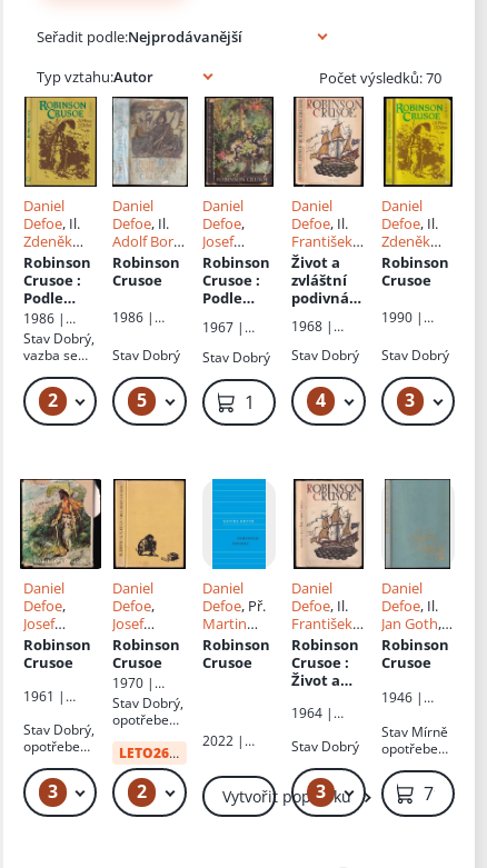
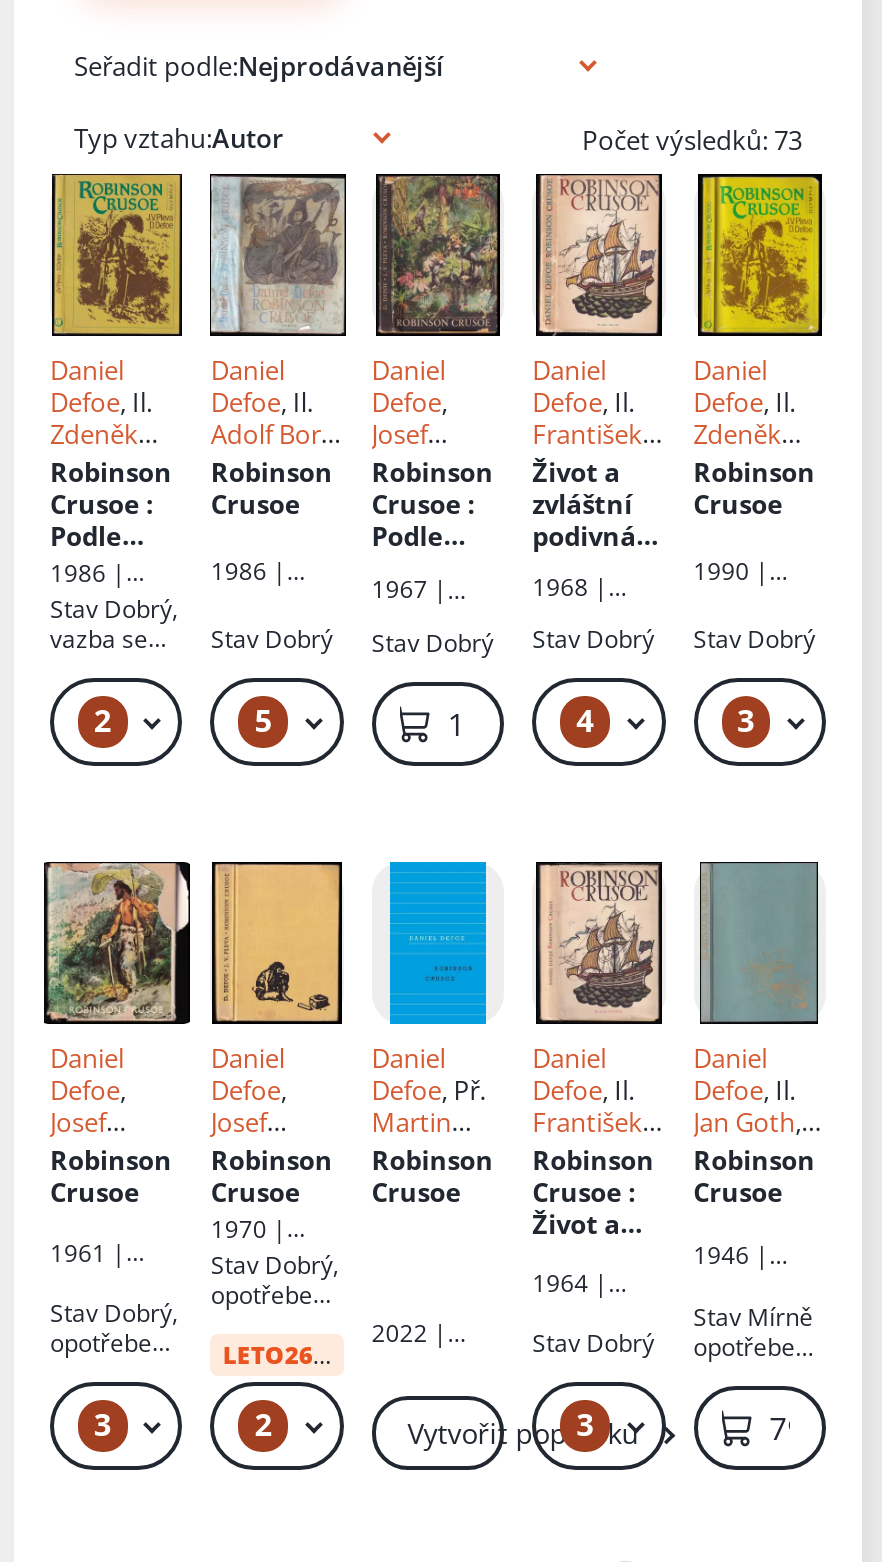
- Počet výsledků: 70
+ Počet výsledků: 73
